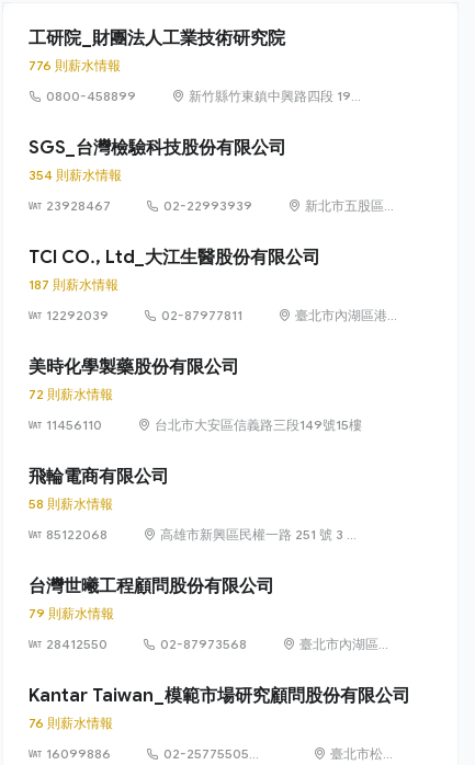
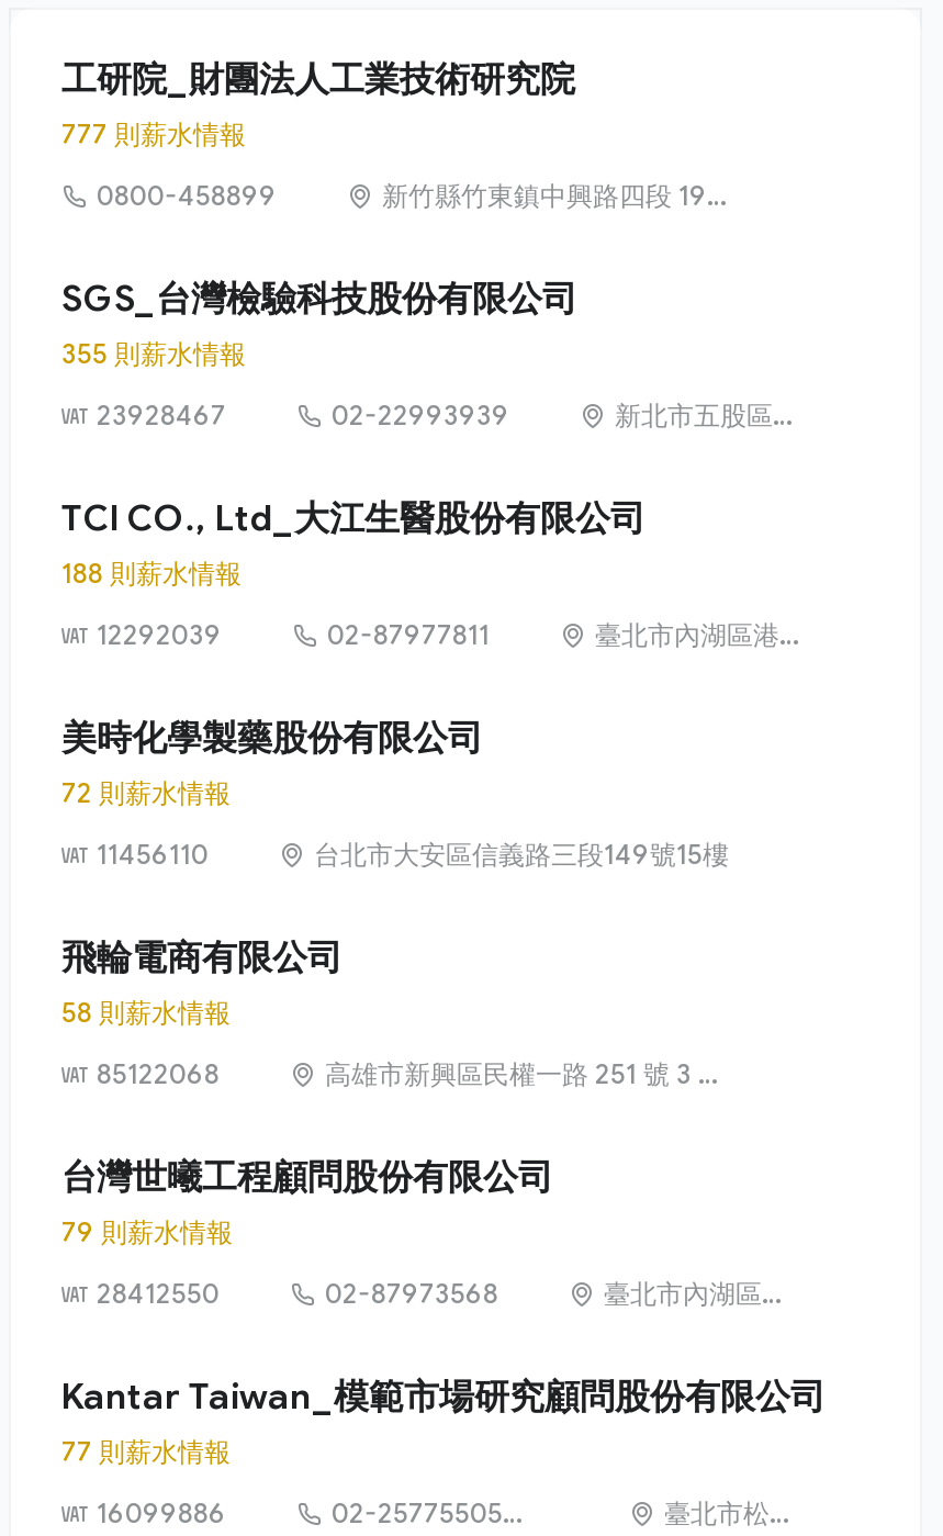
- 776 則薪水情報
+ 777 則薪水情報

- 354 則薪水情報
+ 355 則薪水情報

- 187 則薪水情報
+ 188 則薪水情報

- 76 則薪水情報
+ 77 則薪水情報
